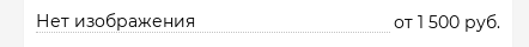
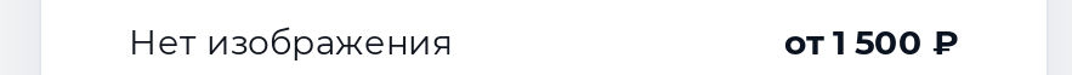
- от 1 500 руб.
+ от 1 500 ₽
